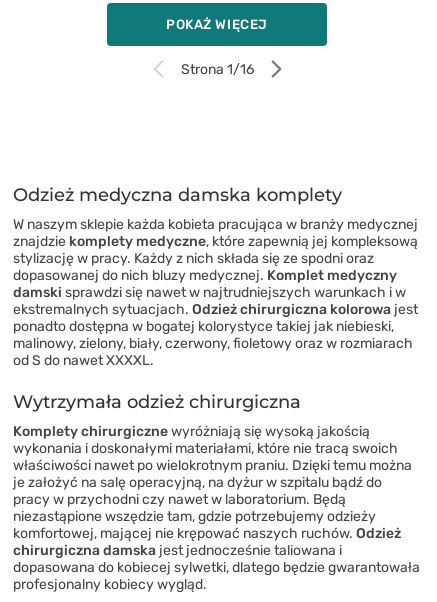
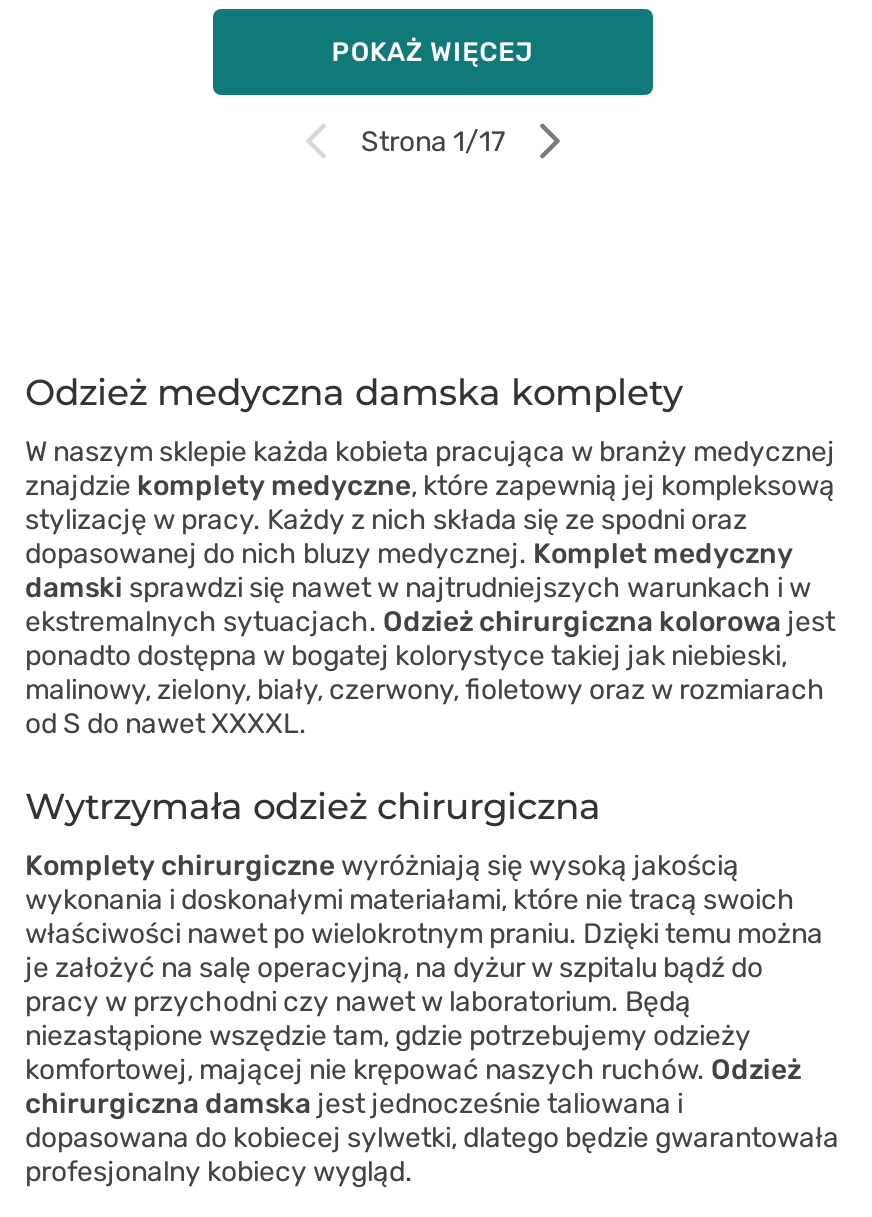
- Strona 1/16
+ Strona 1/17
